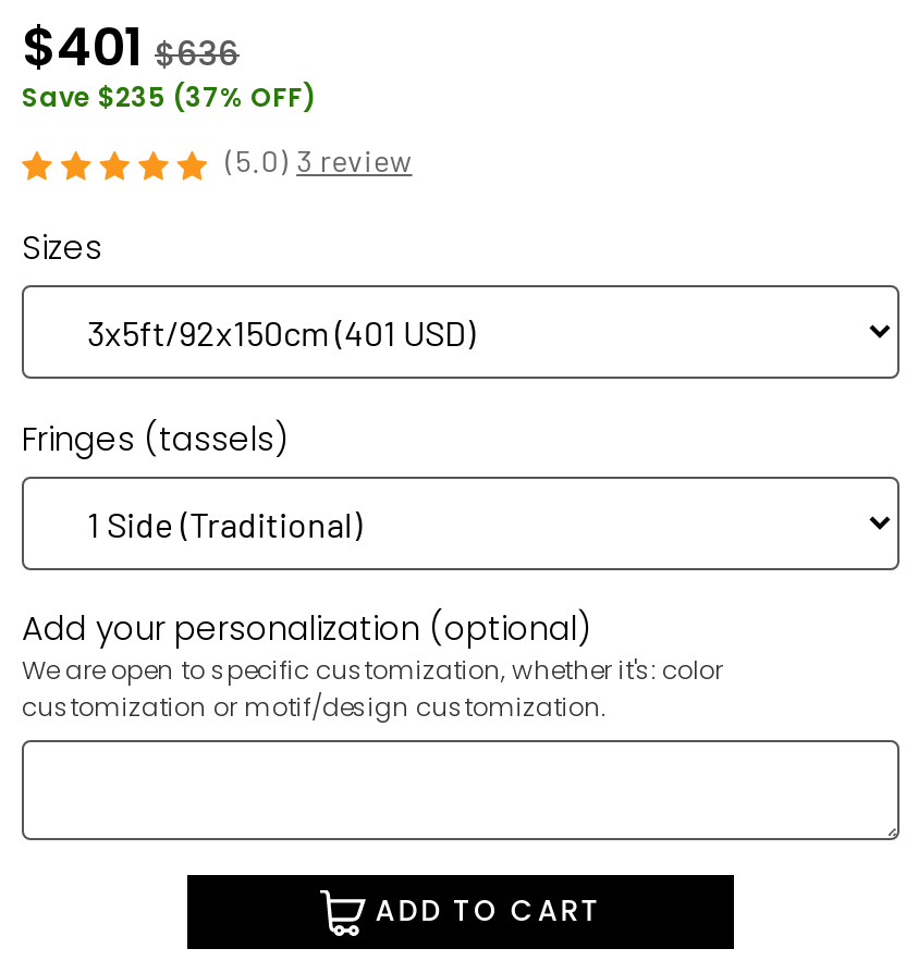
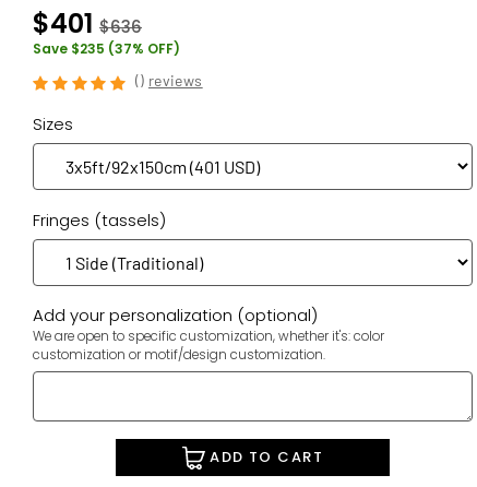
- (5.0) 3 review
+ () reviews
